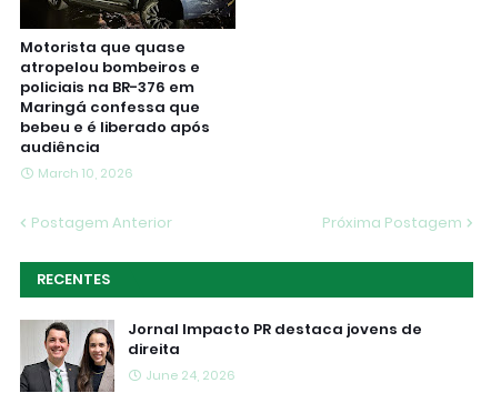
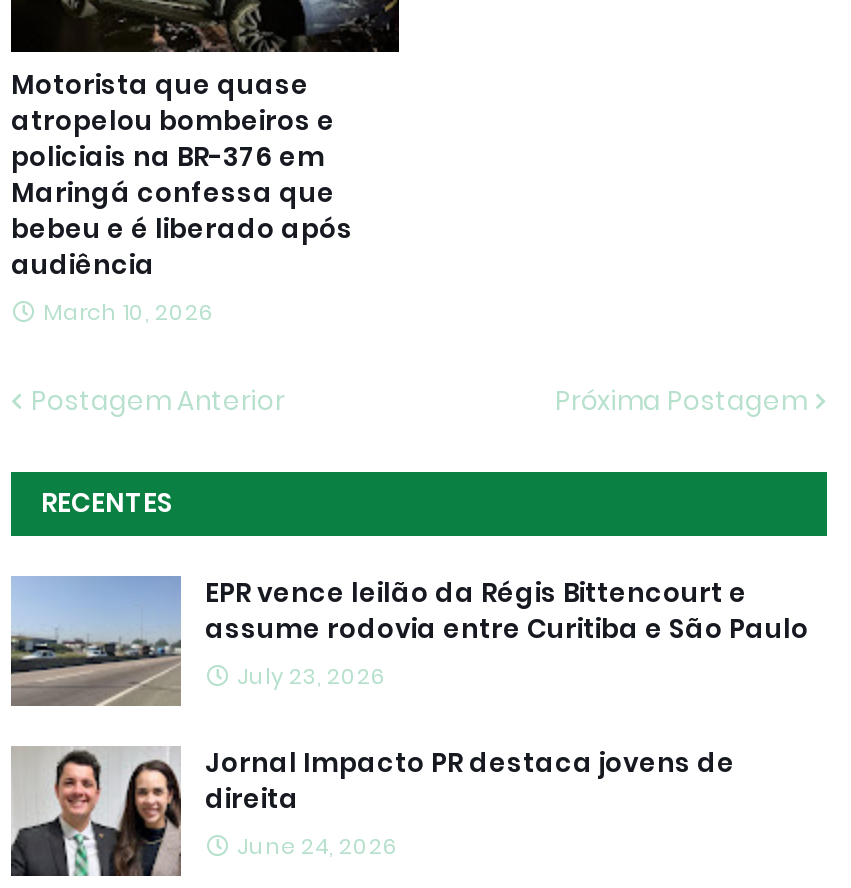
+ [image]
+ EPR vence leilão da Régis Bittencourt e
+ assume rodovia entre Curitiba e São Paulo
+ July 23, 2026
